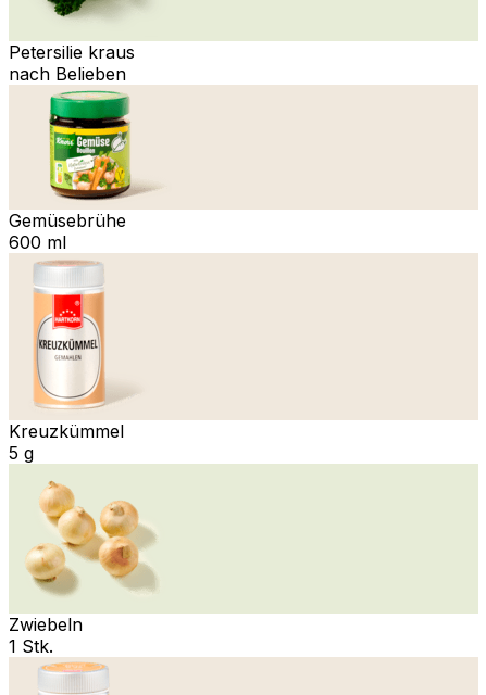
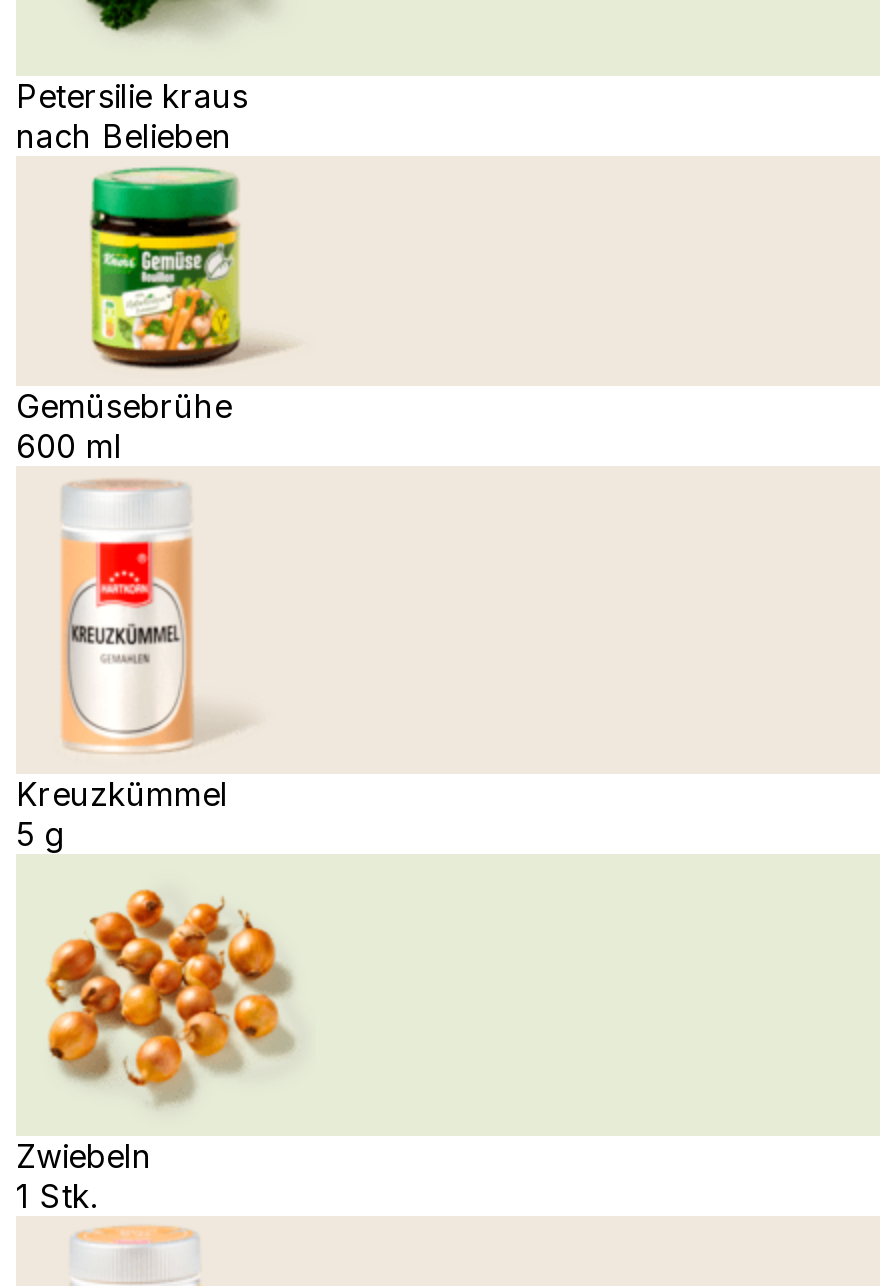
- [image]
+ [image]
